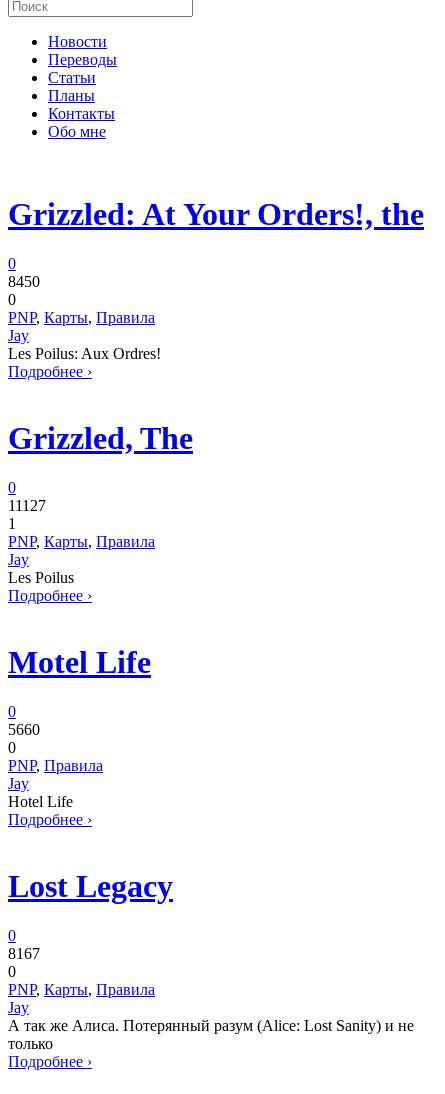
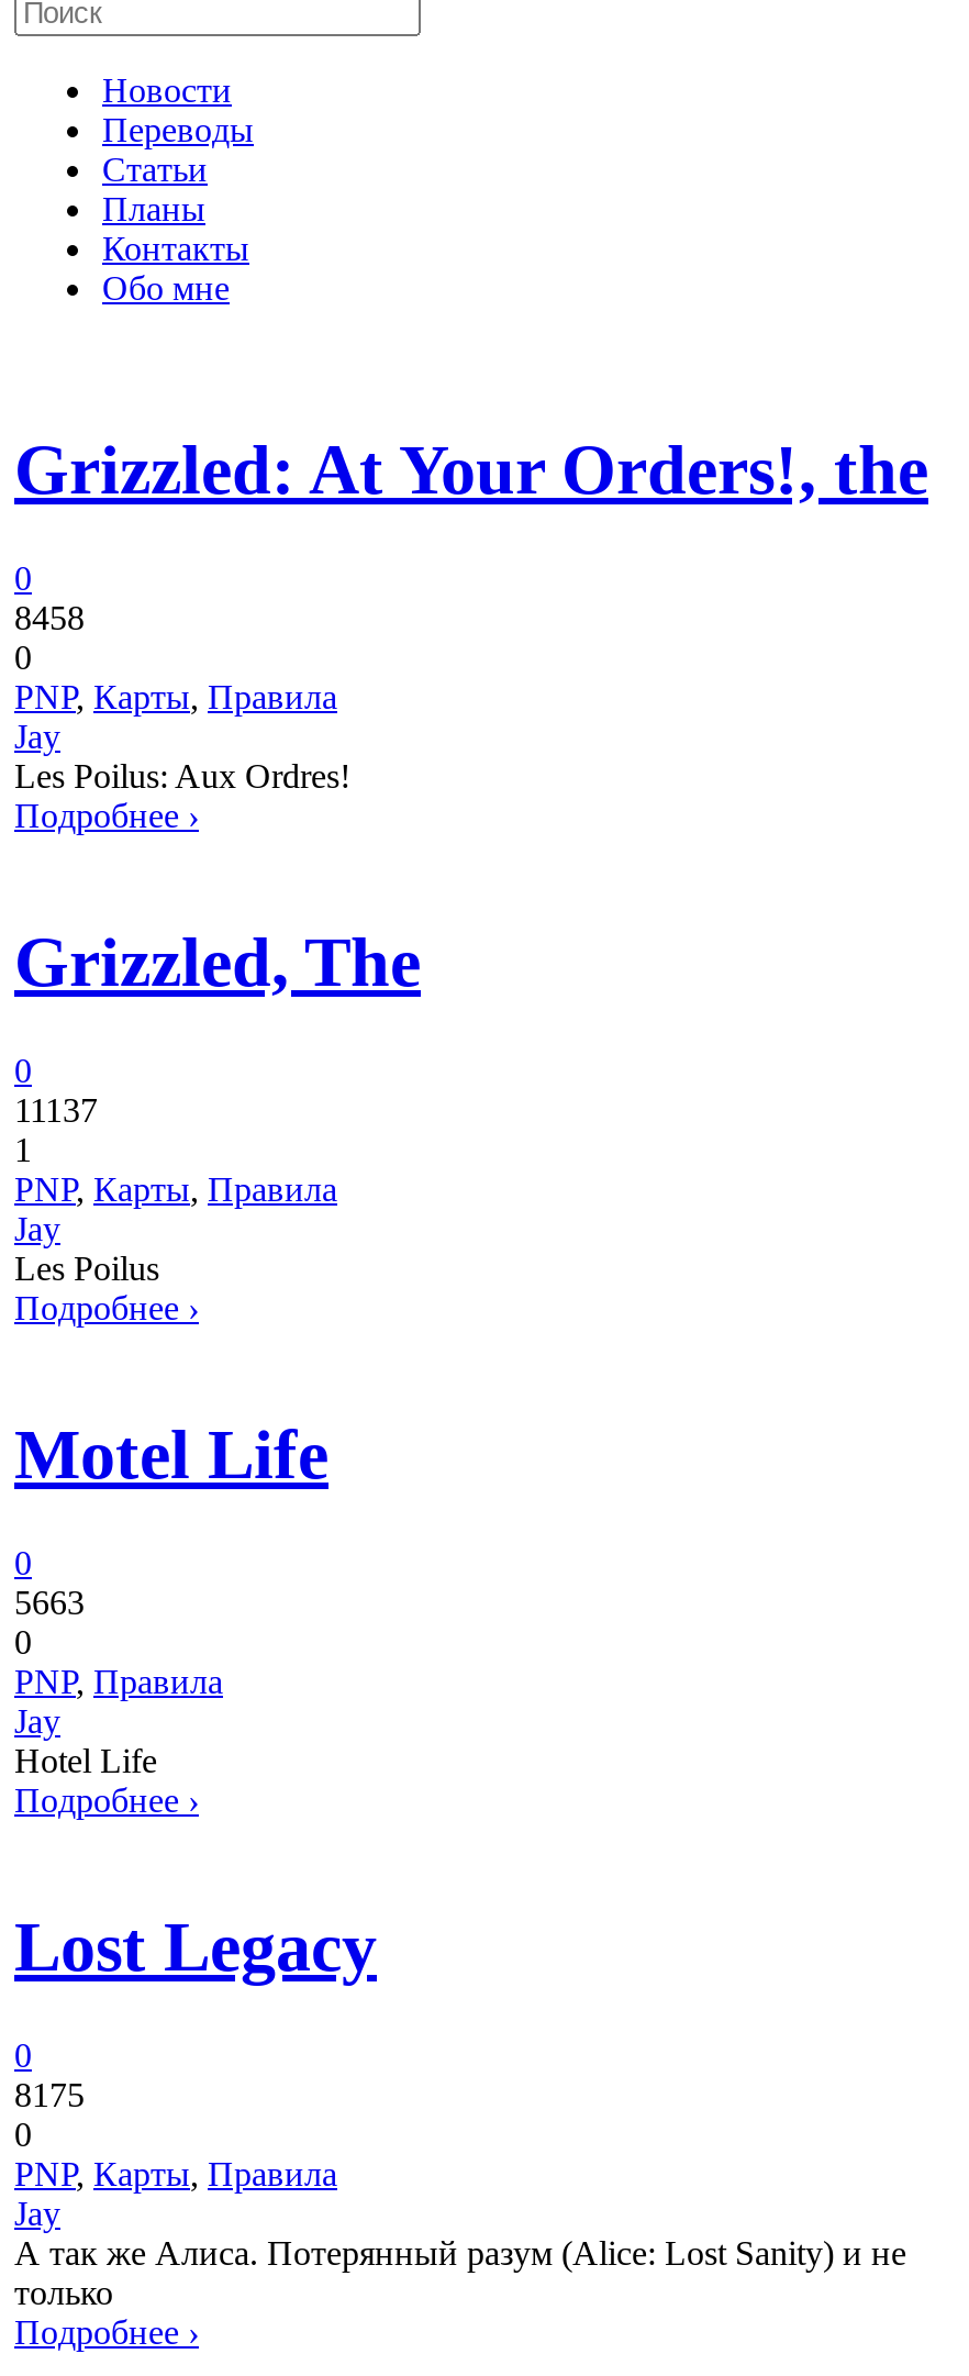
- 8450
+ 8458

- 11127
+ 11137

- 5660
+ 5663

- 8167
+ 8175
